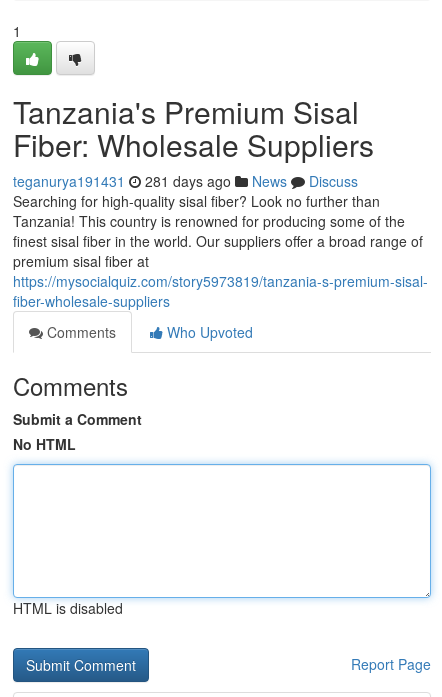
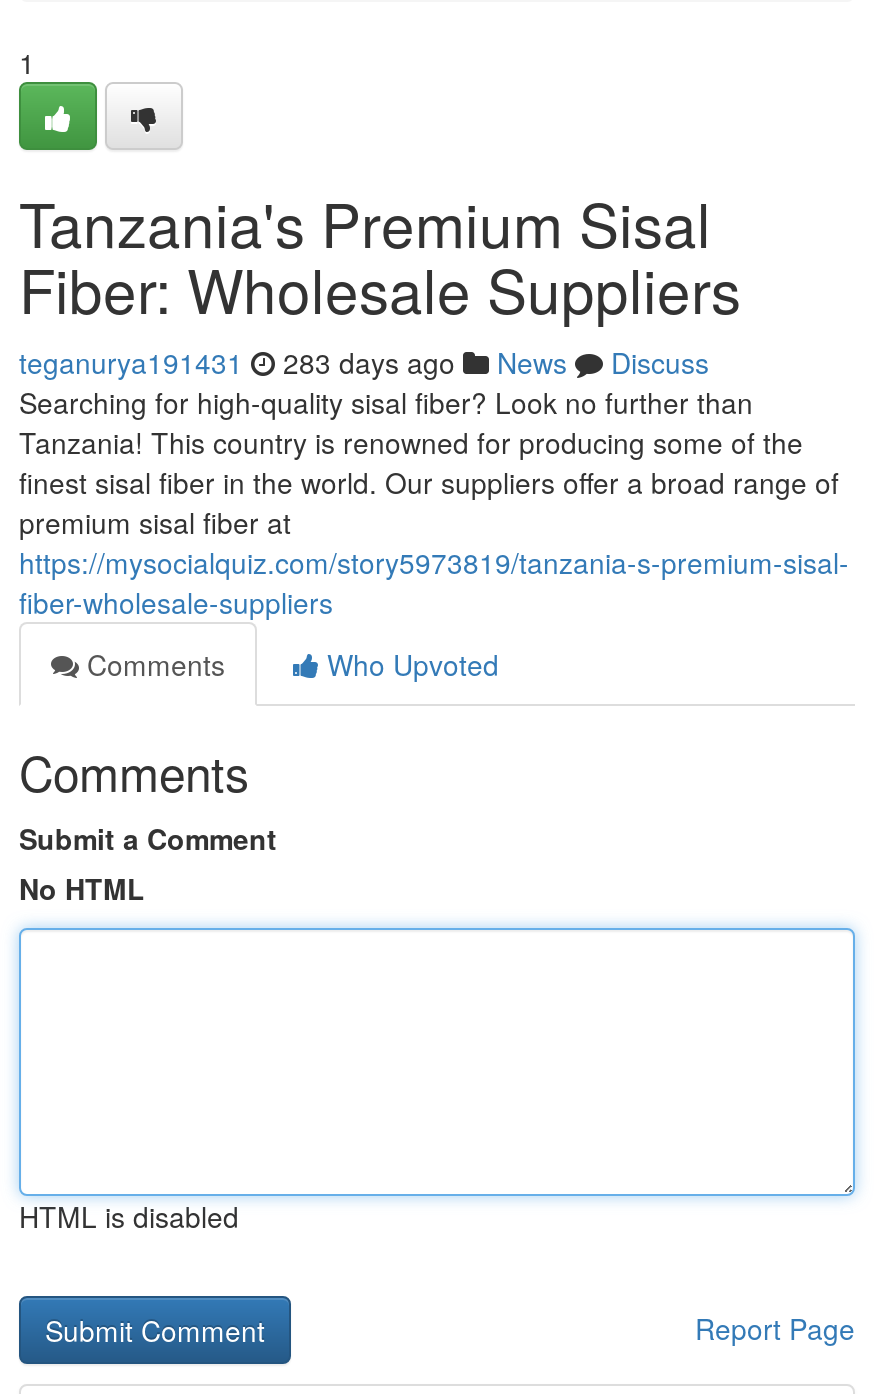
- teganurya191431 281 days ago News Discuss
+ teganurya191431 283 days ago News Discuss
